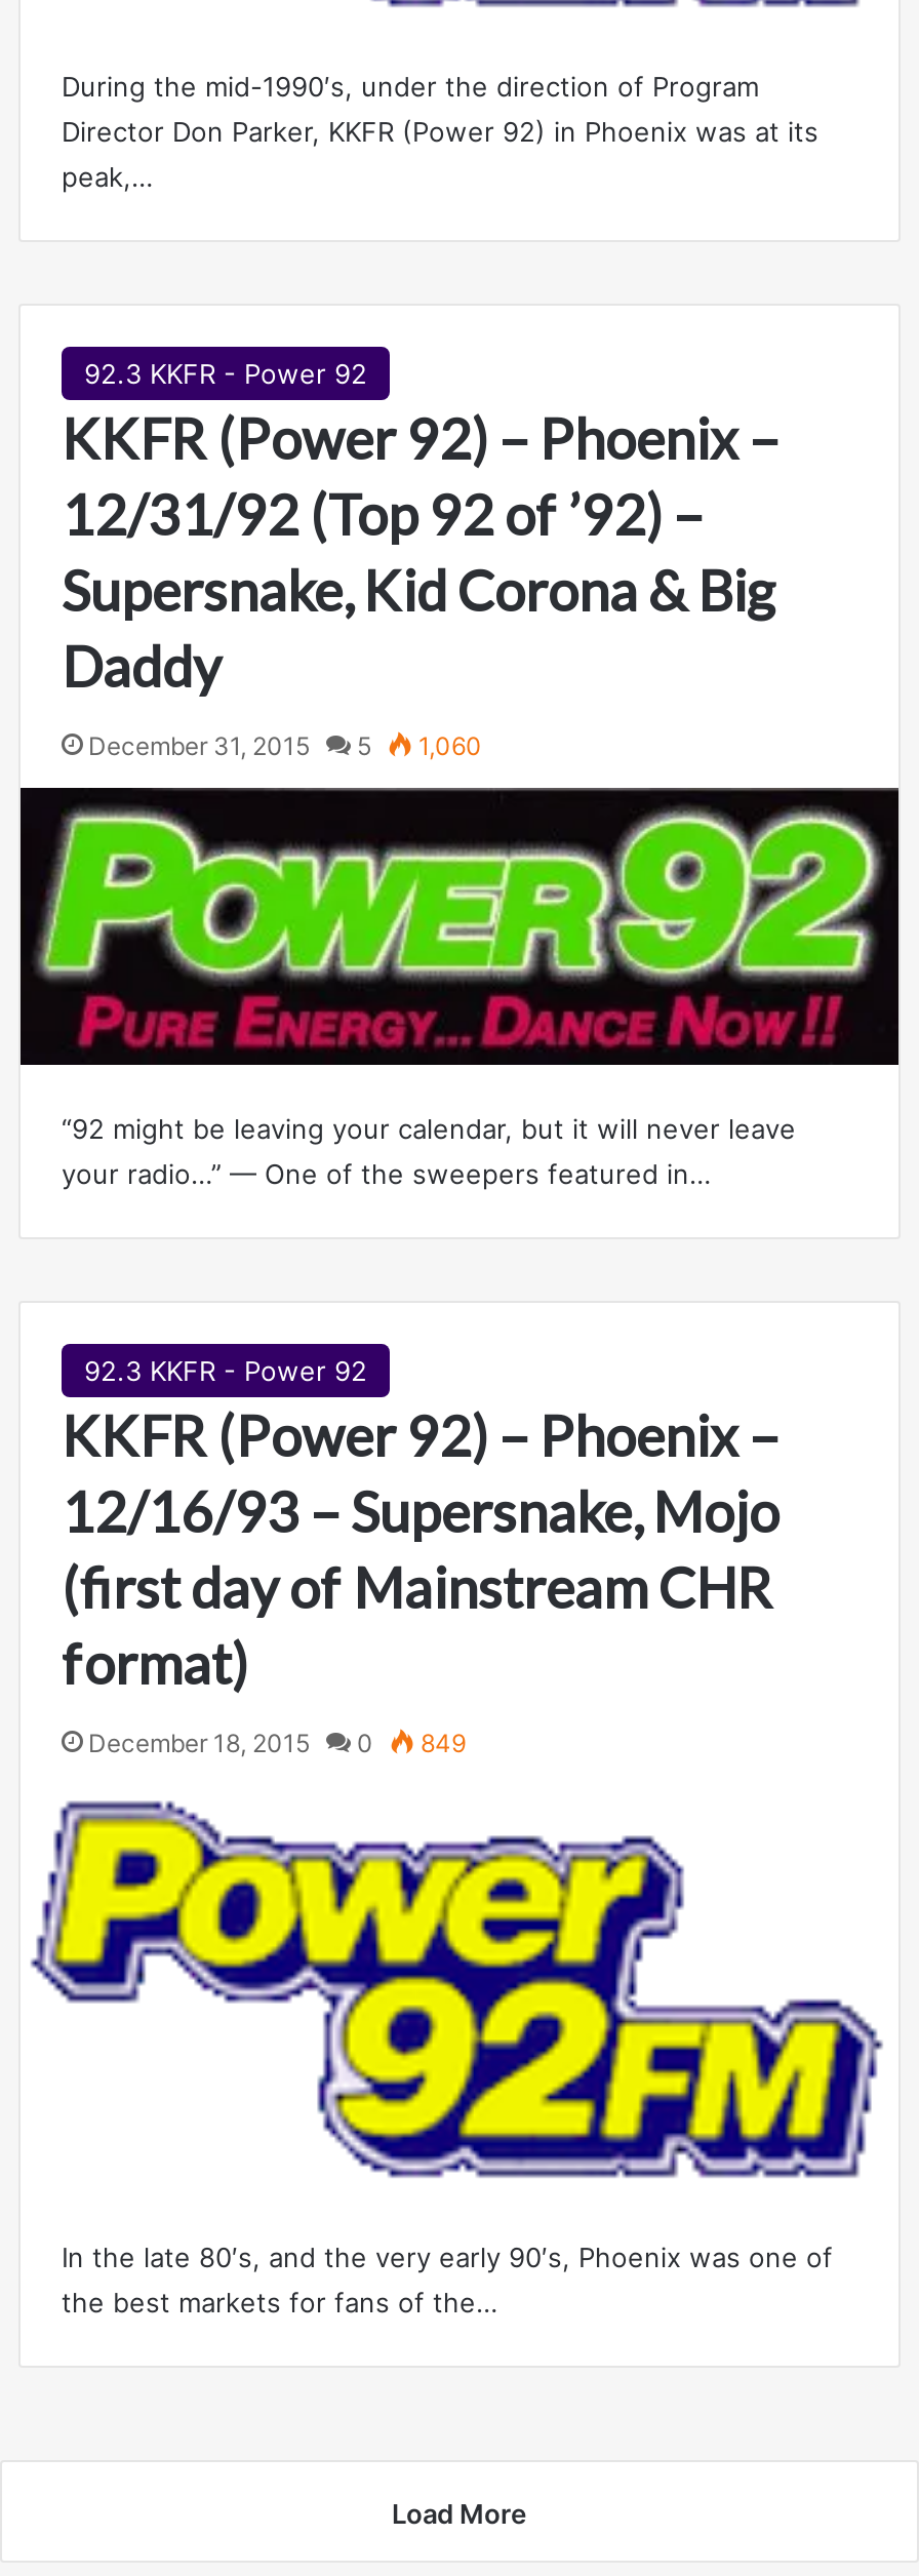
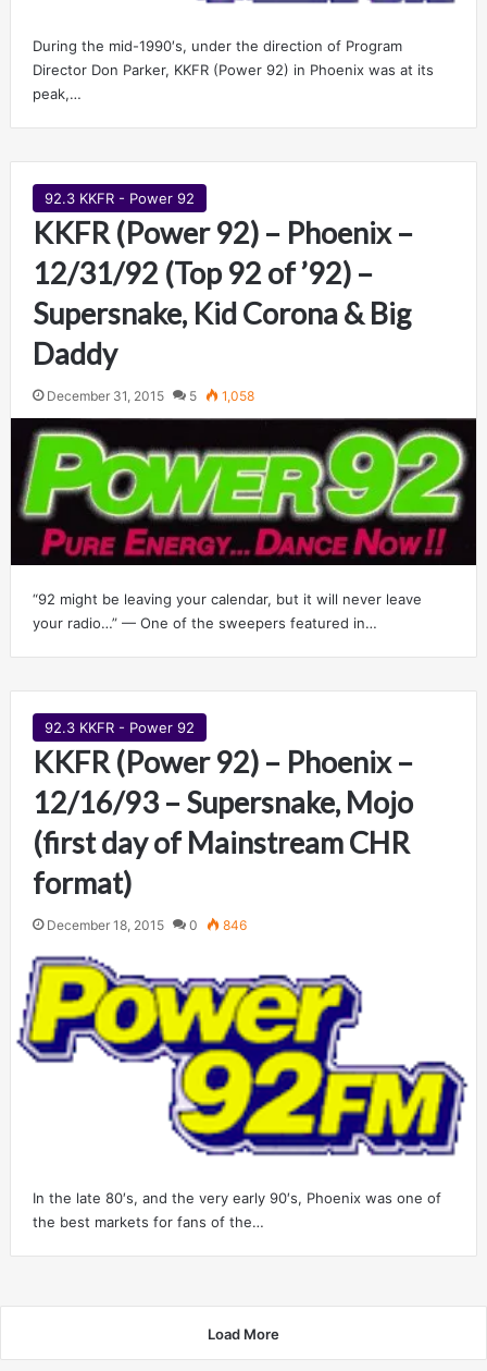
- December 31, 2015 5 1,060
+ December 31, 2015 5 1,058

- December 18, 2015 0 849
+ December 18, 2015 0 846
